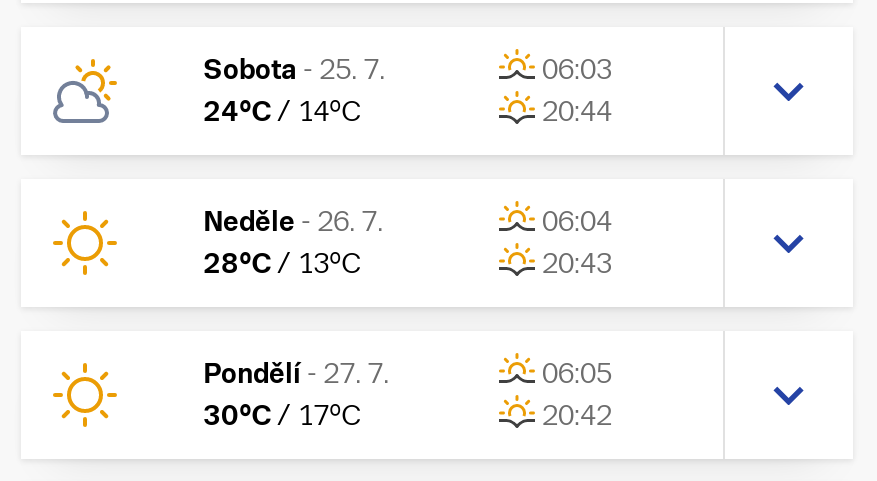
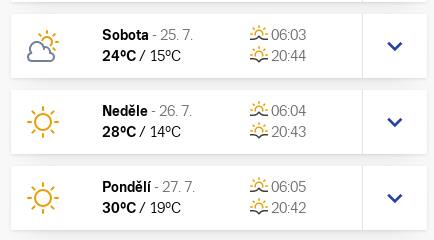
- 24°C / 14°C
+ 24°C / 15°C

- 28°C / 13°C
+ 28°C / 14°C

- 30°C / 17°C
+ 30°C / 19°C
